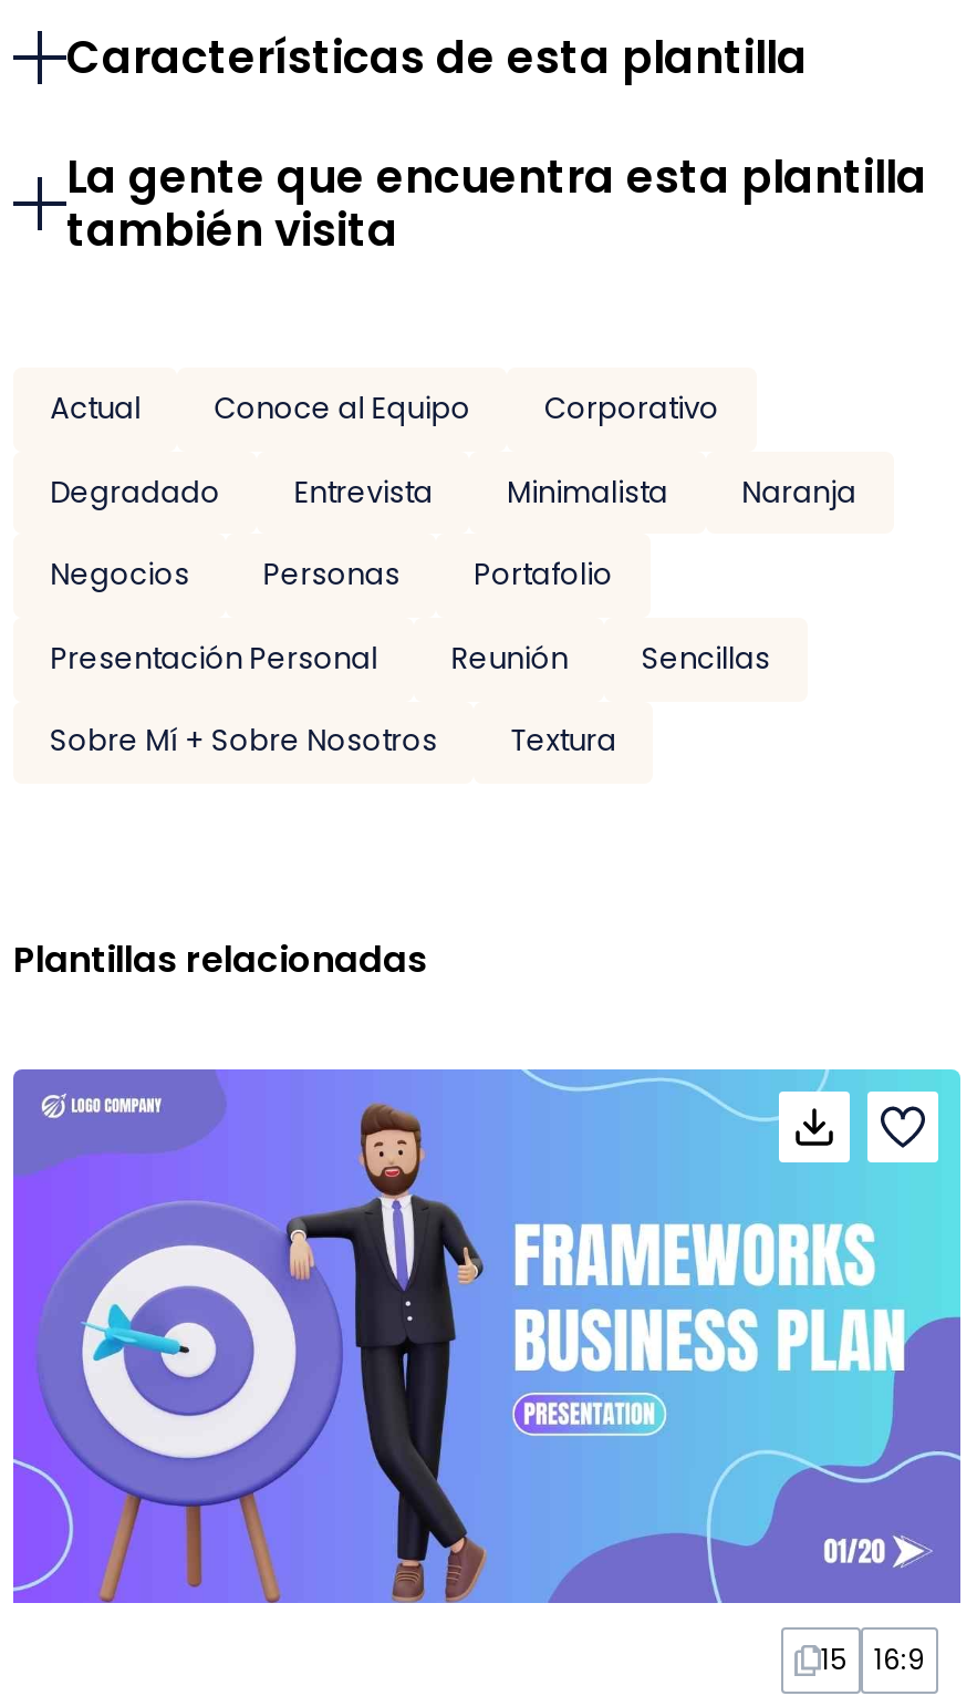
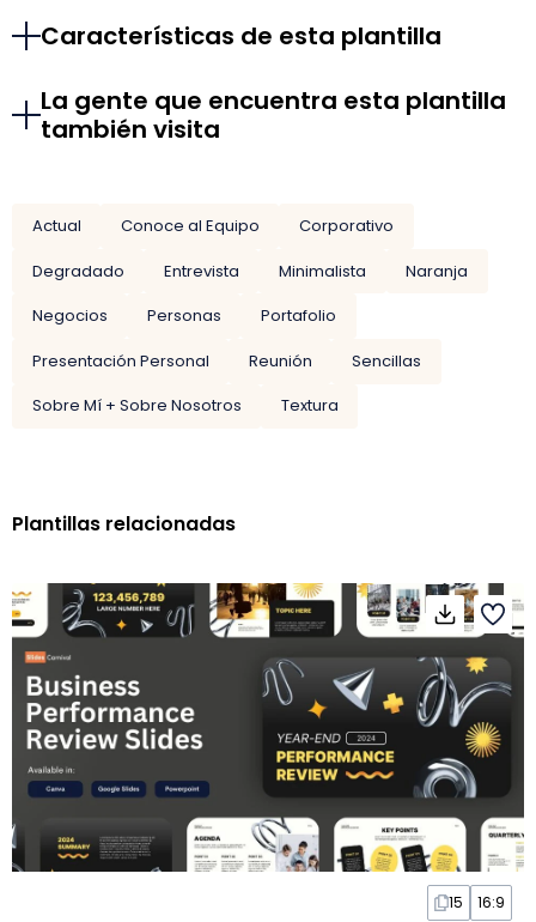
- [image]
+ [image]
